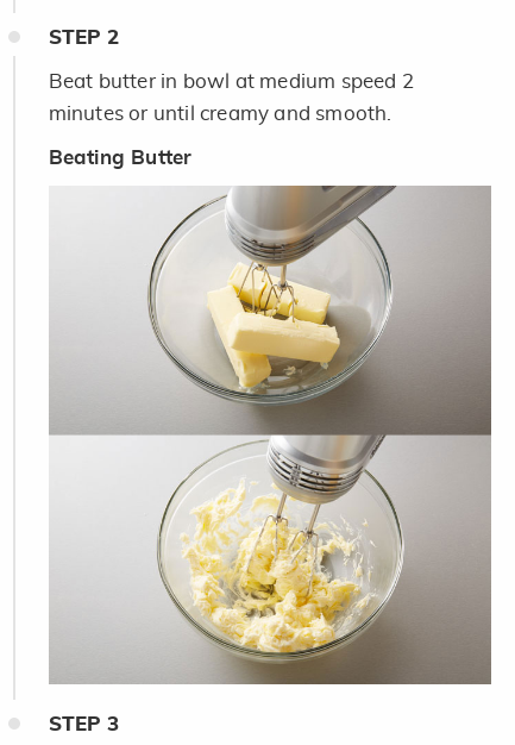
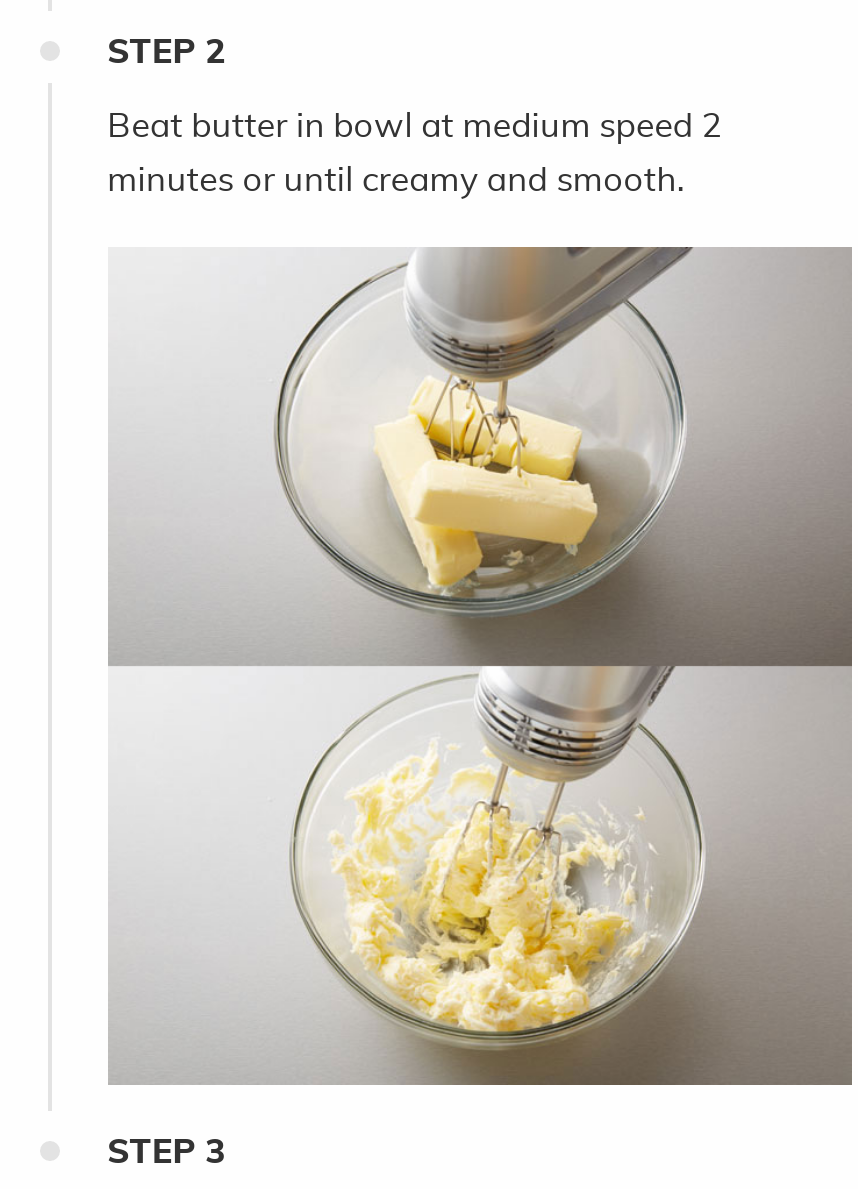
- Beating Butter
